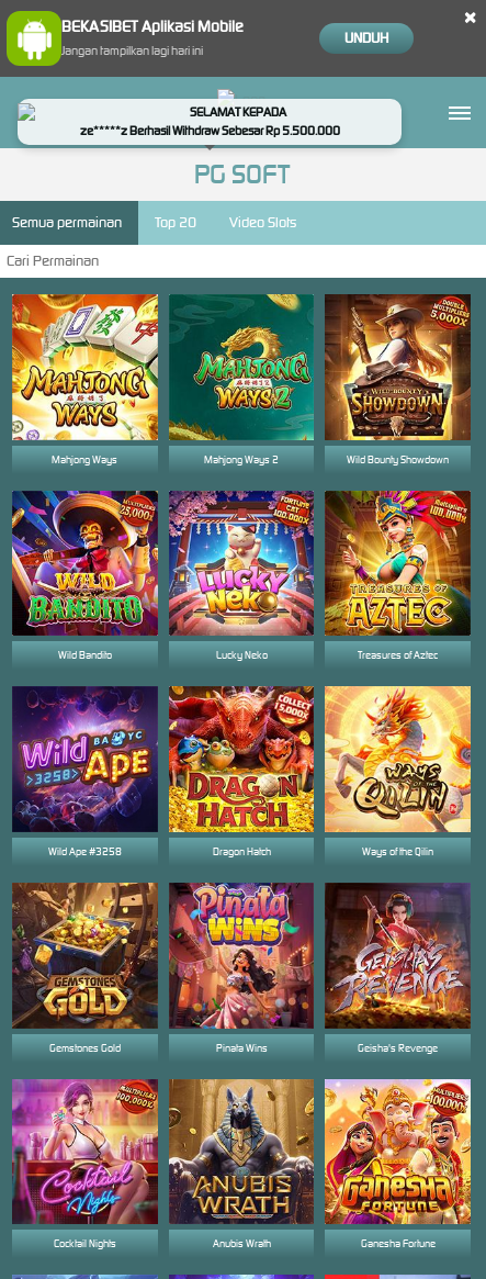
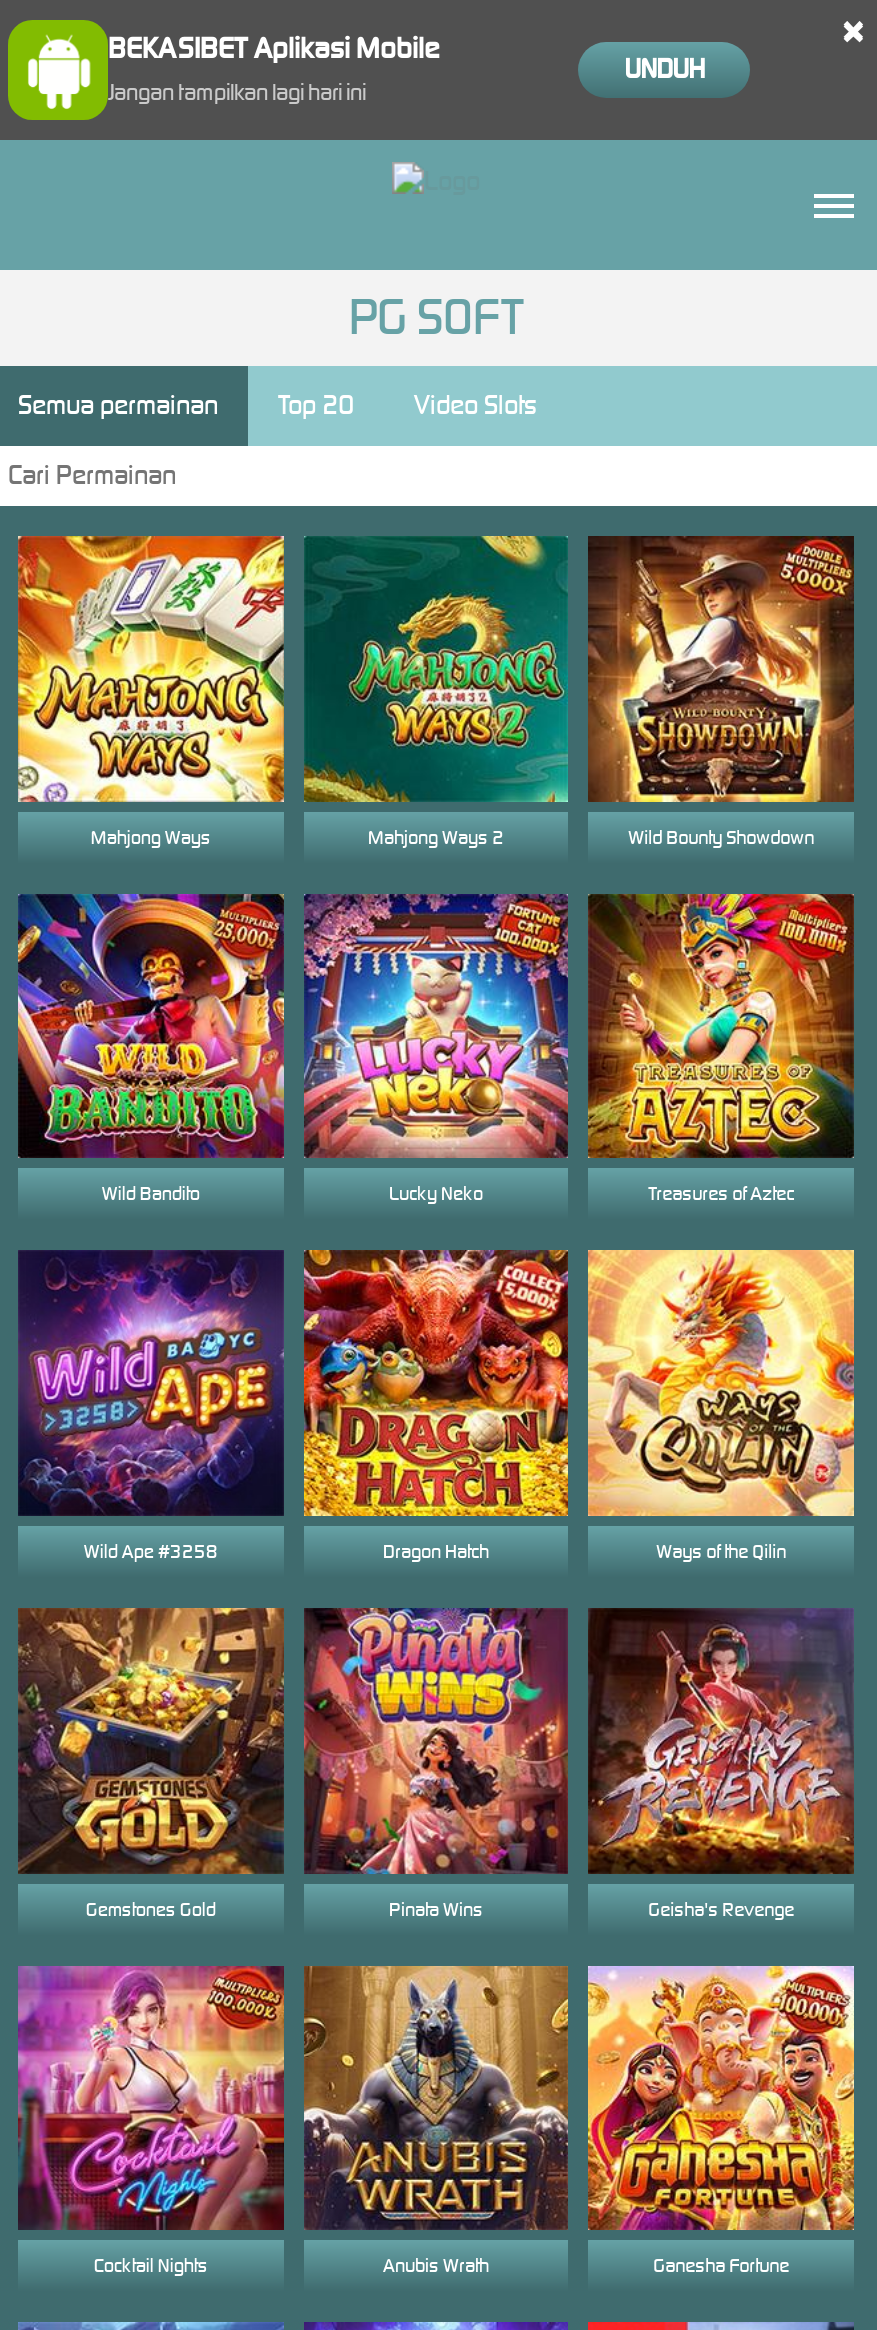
- [image]
- SELAMAT KEPADA
- ze*****z Berhasil Withdraw Sebesar Rp 5.500.000

- [image]
